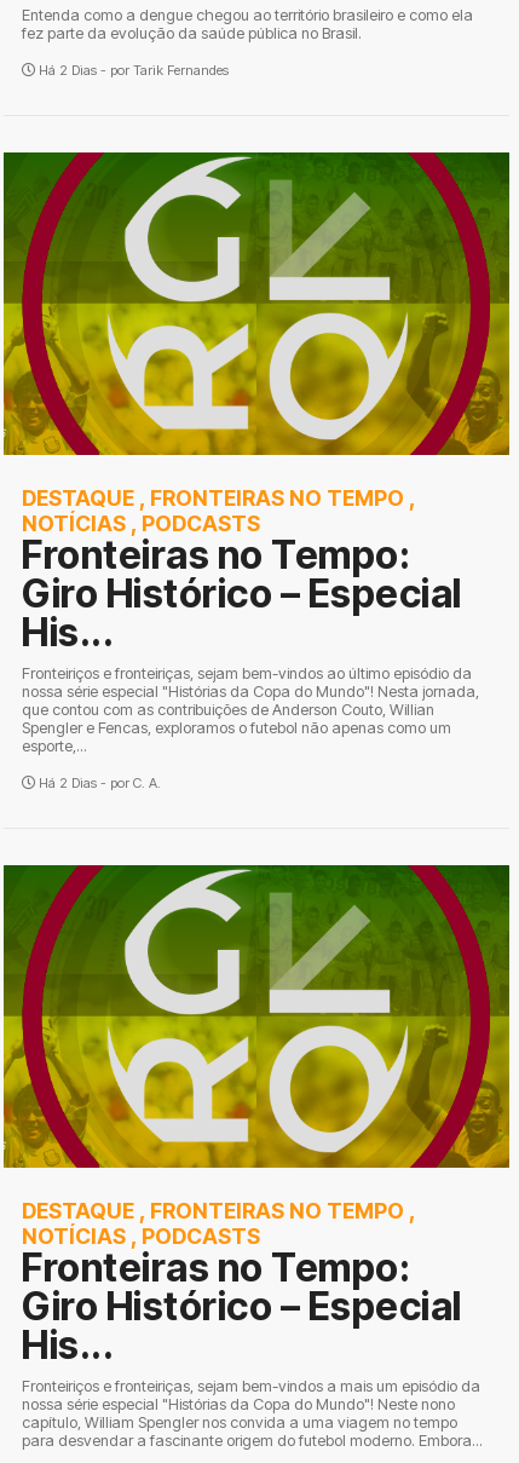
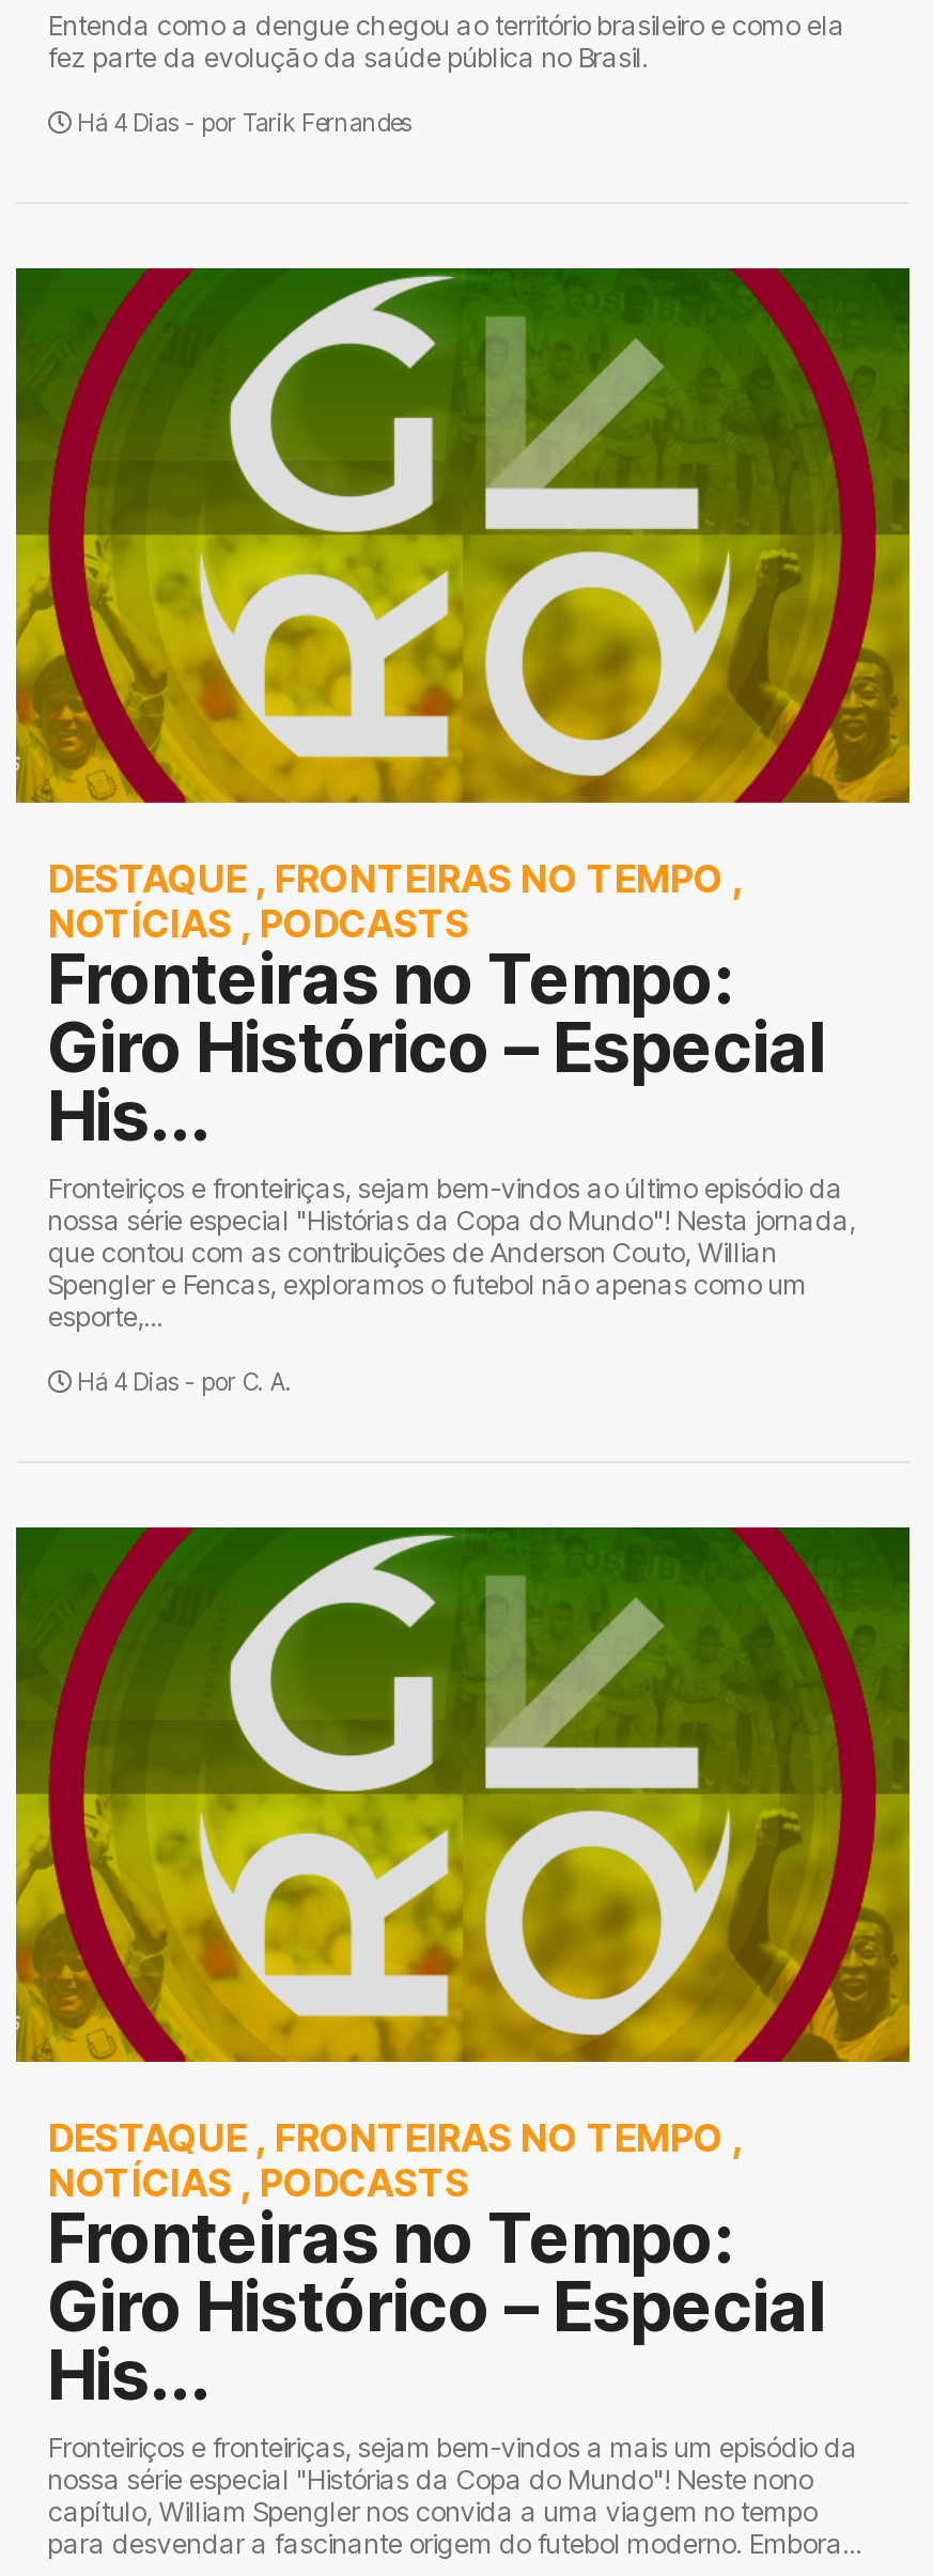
- Há 2 Dias - por Tarik Fernandes
+ Há 4 Dias - por Tarik Fernandes

- Há 2 Dias - por C. A.
+ Há 4 Dias - por C. A.
